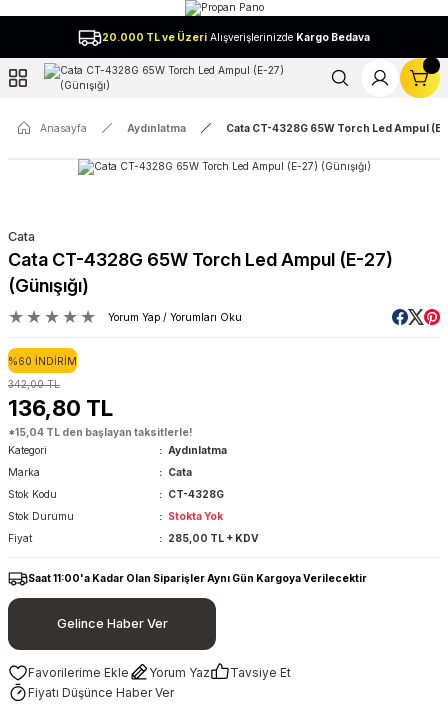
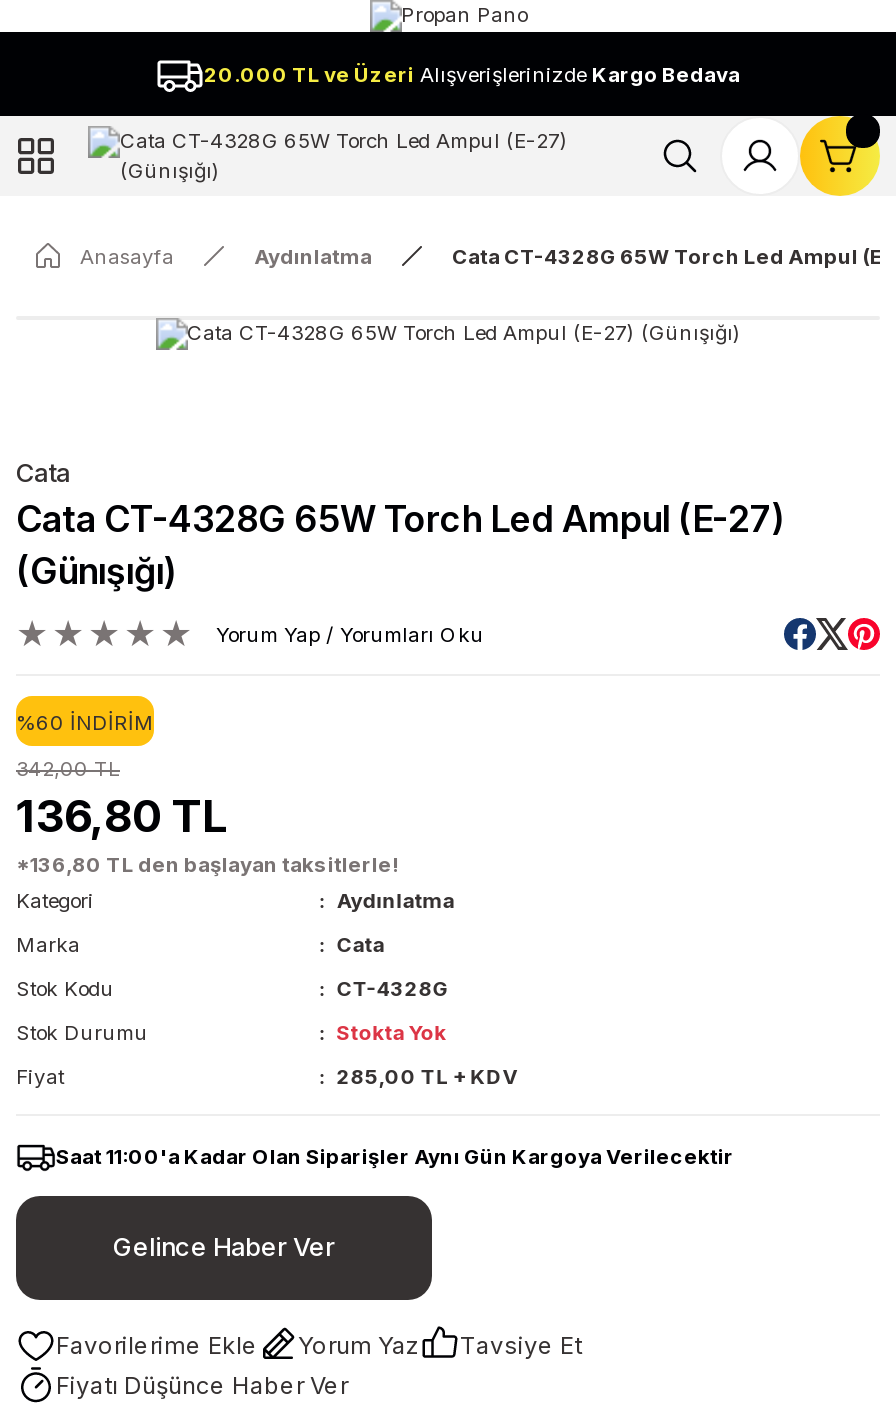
- *15,04 TL den başlayan taksitlerle!
+ *136,80 TL den başlayan taksitlerle!
